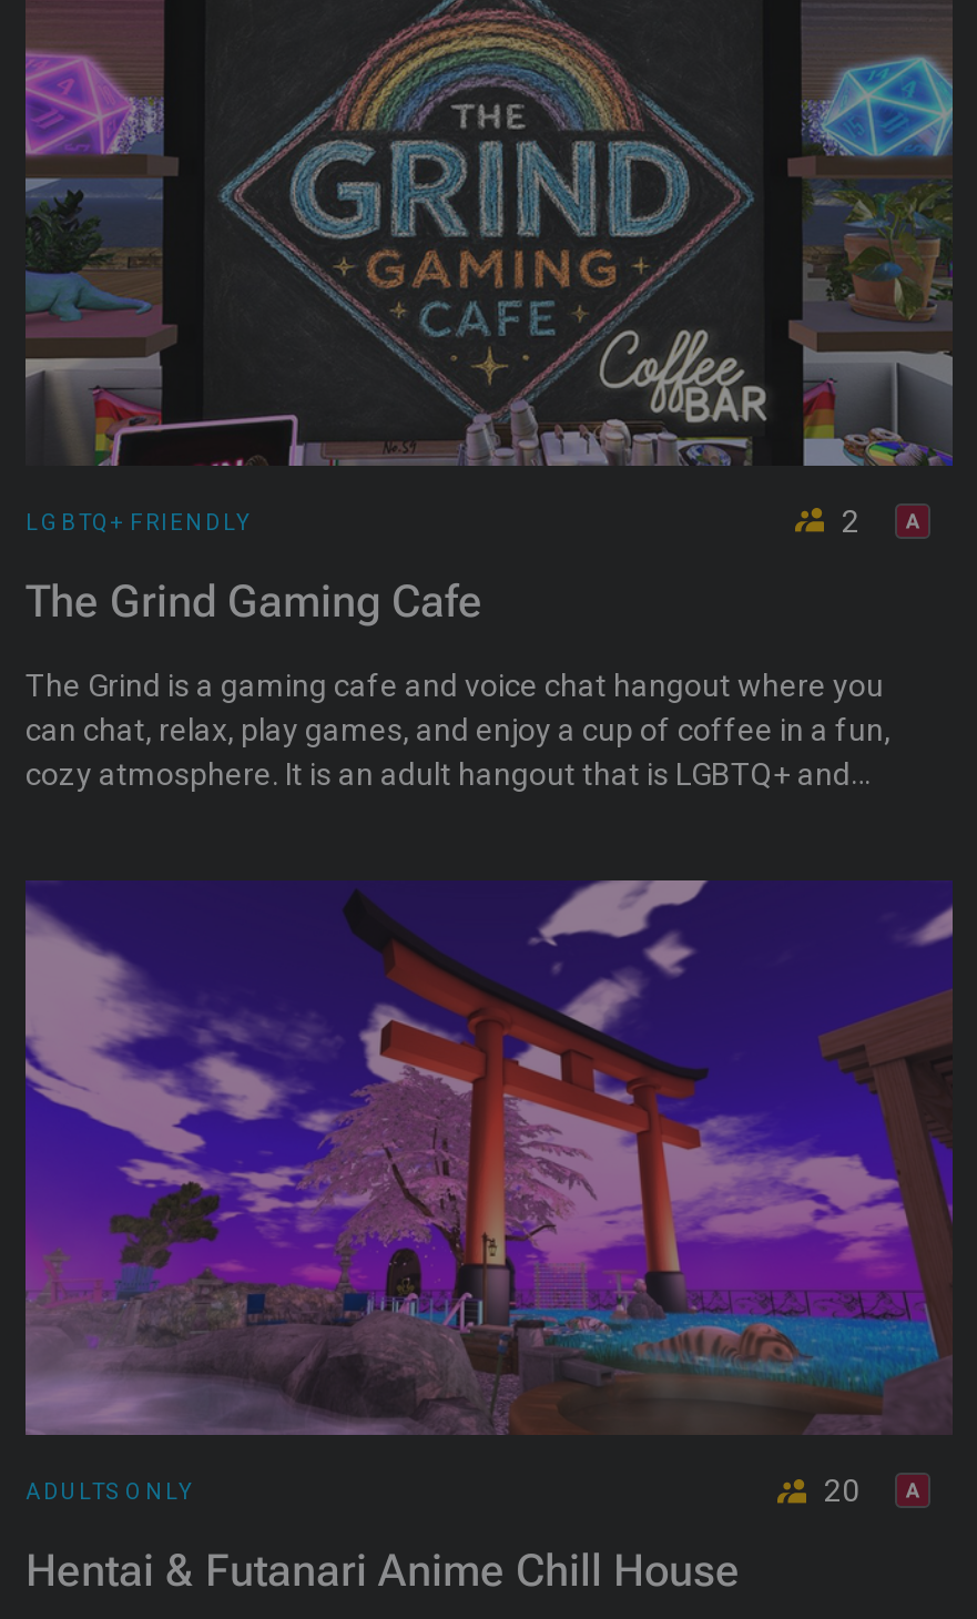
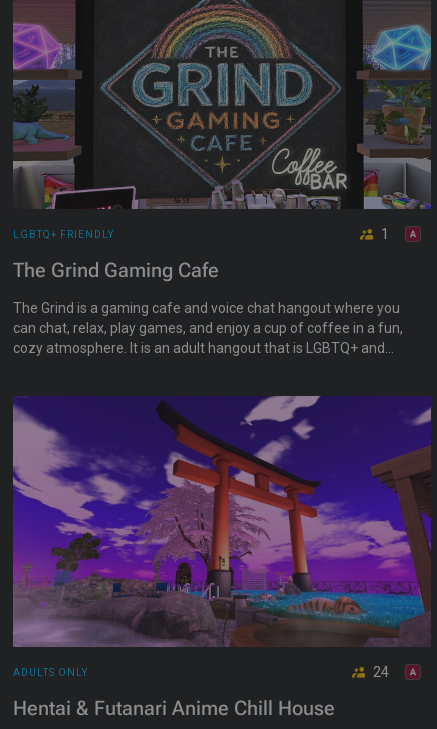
- 2
+ 1

- 20
+ 24
